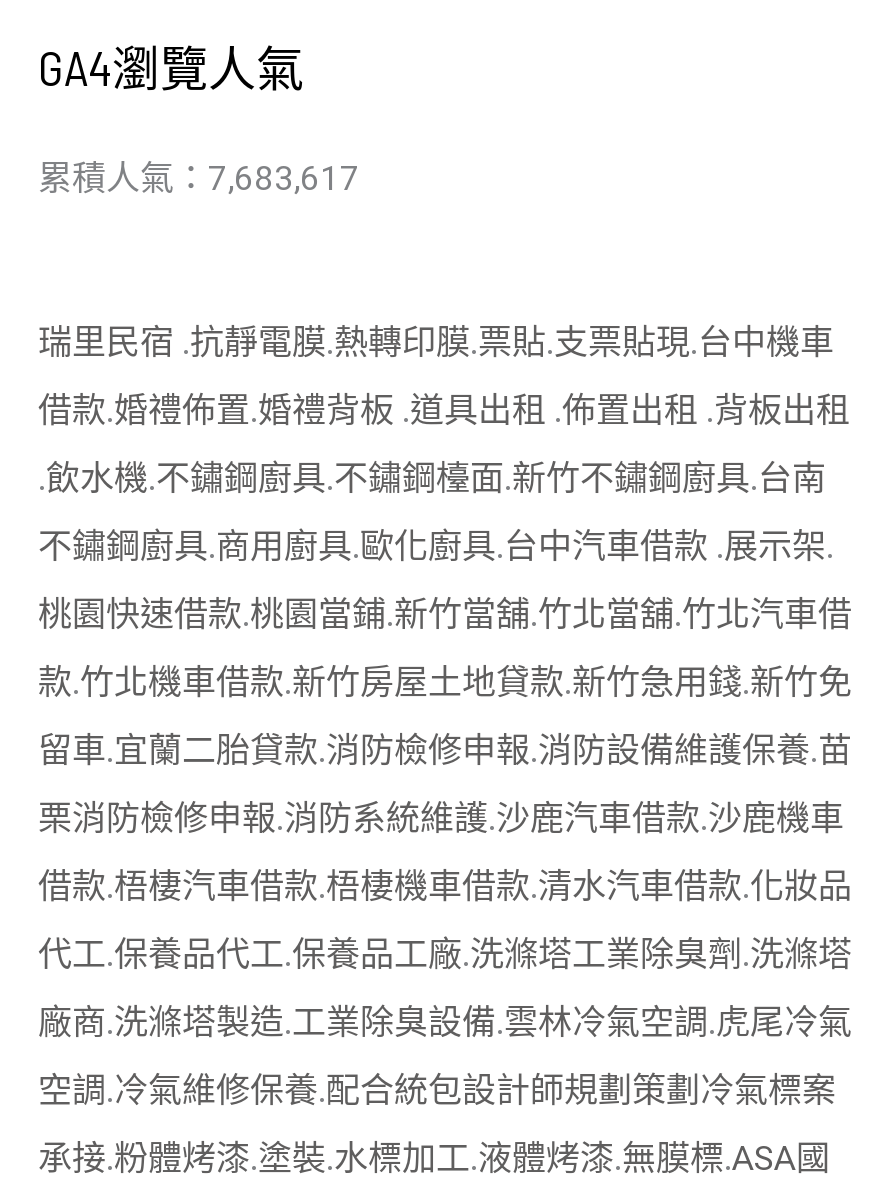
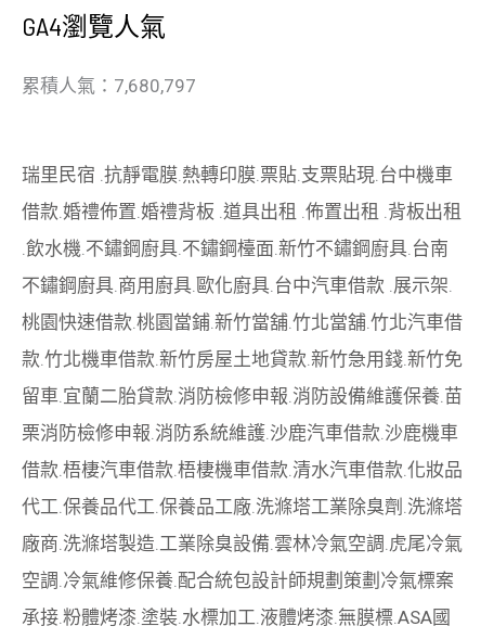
- 累積人氣：7,683,617
+ 累積人氣：7,680,797
